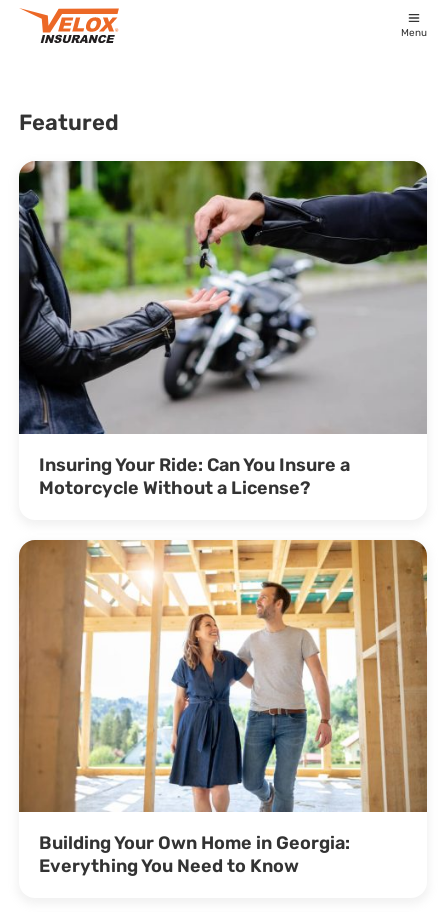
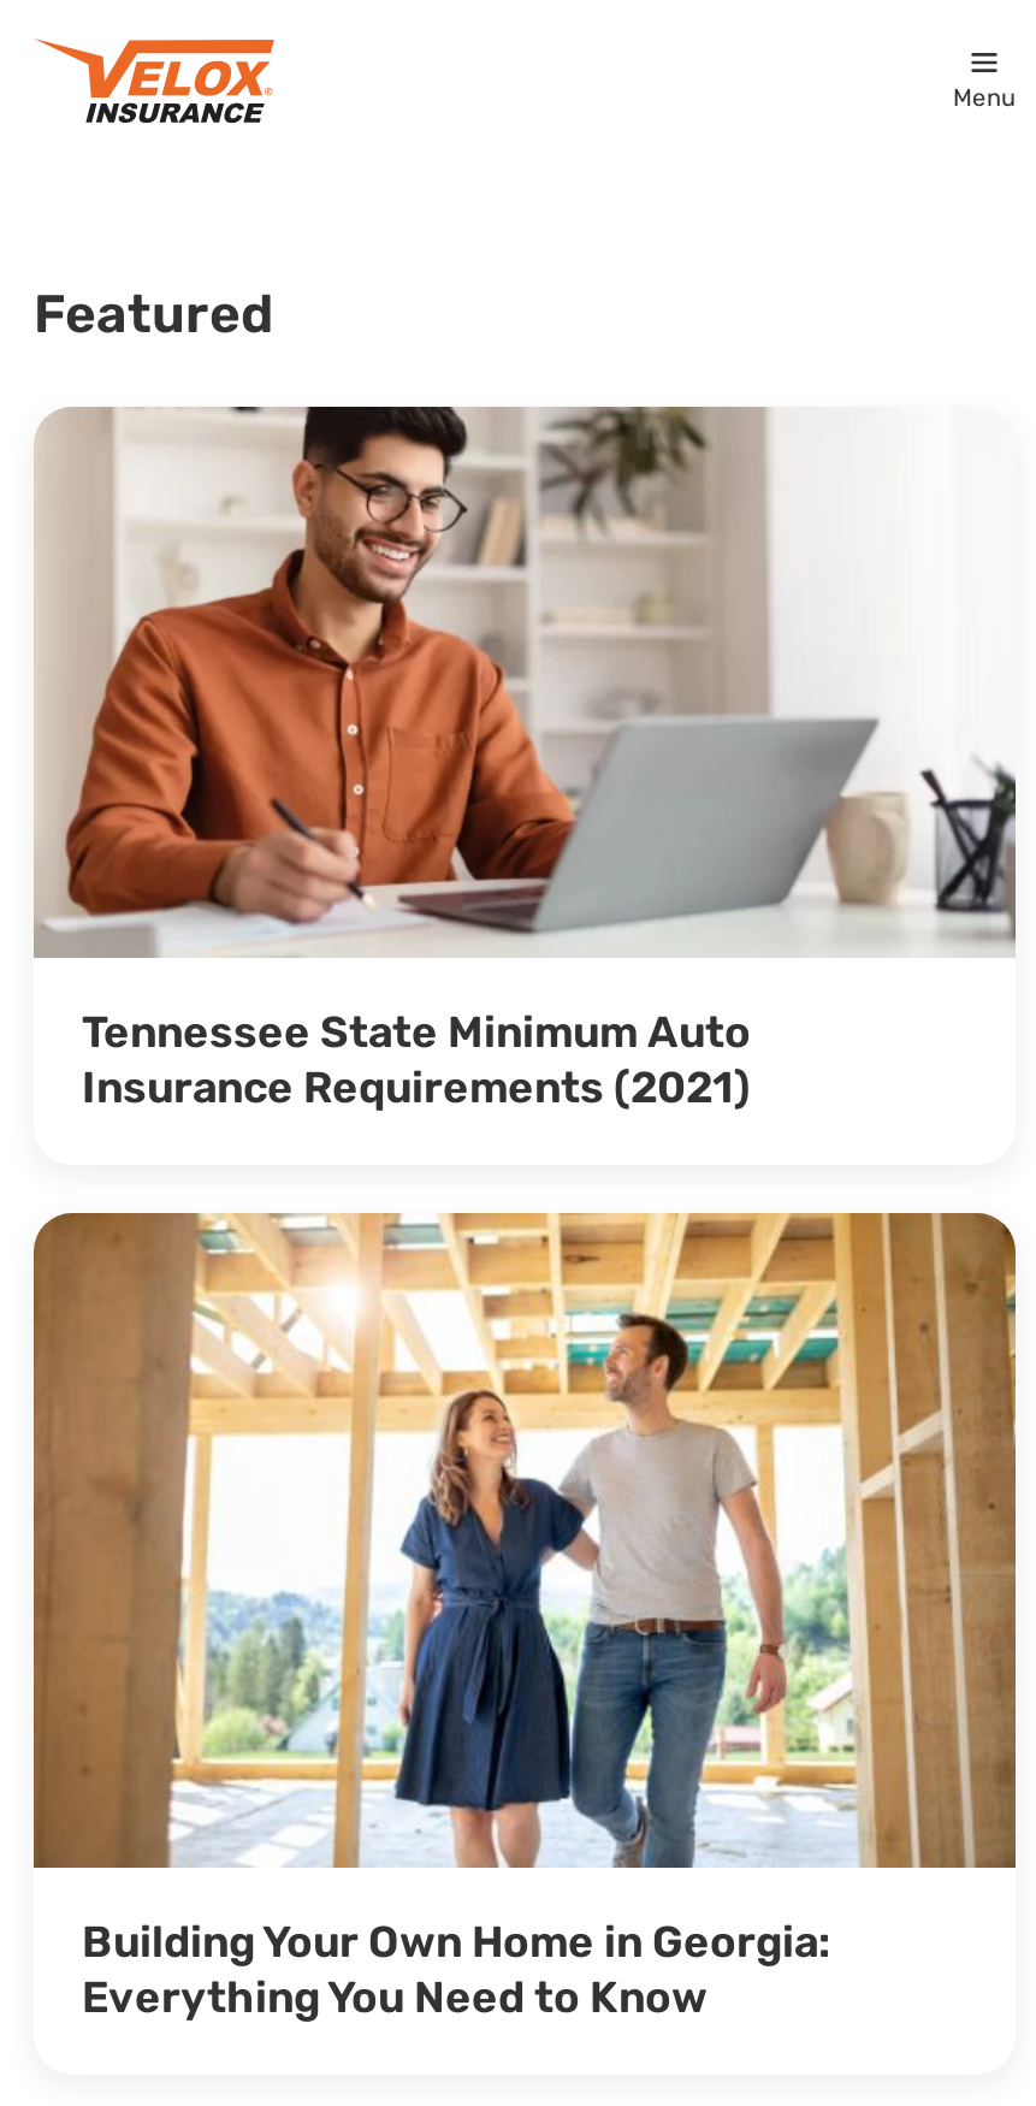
- [image]
- Insuring Your Ride: Can You Insure a
- Motorcycle Without a License?
+ [image]
+ Tennessee State Minimum Auto
+ Insurance Requirements (2021)
